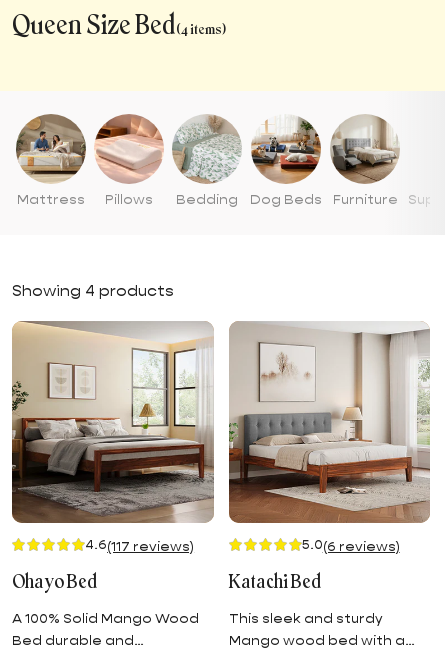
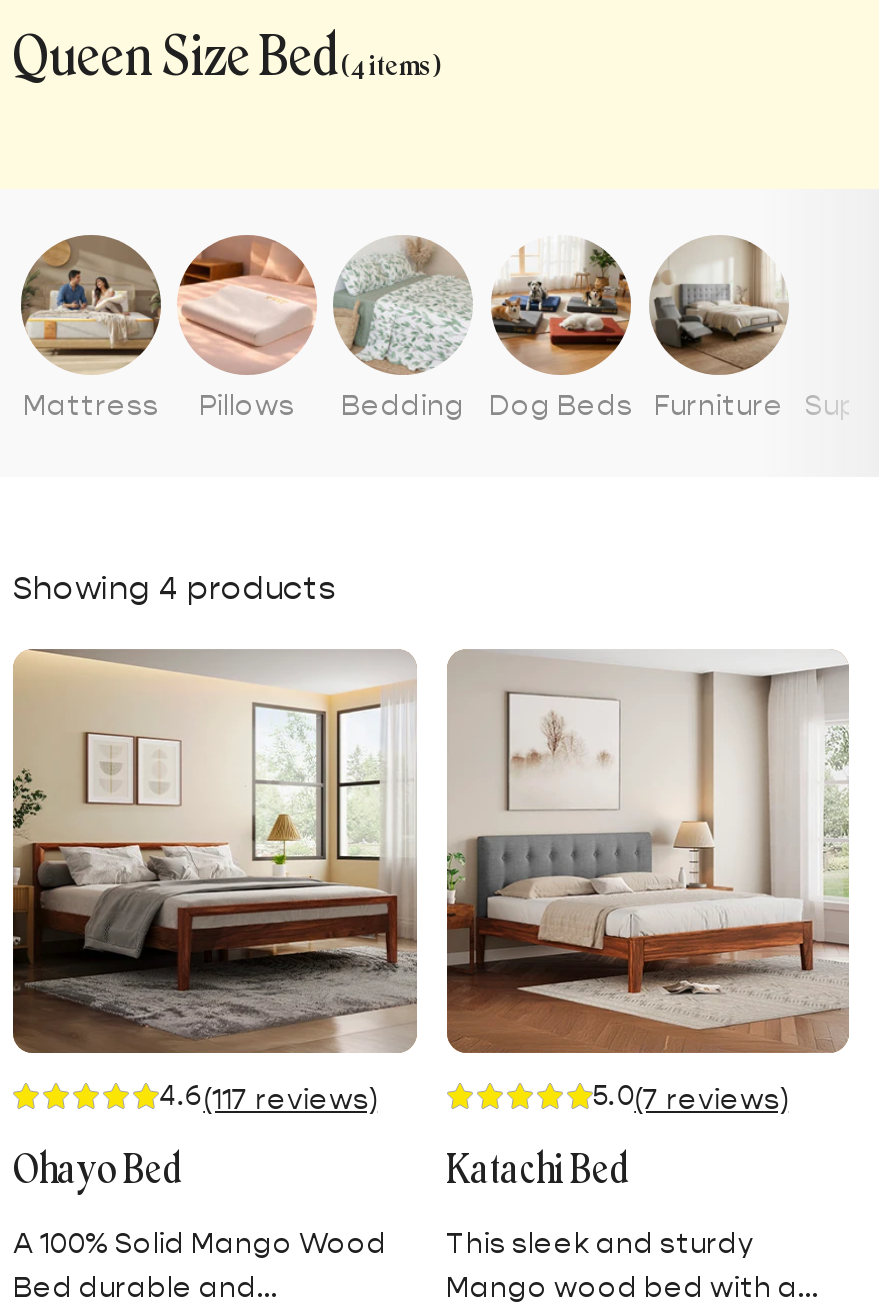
- 5.0(6 reviews)
+ 5.0(7 reviews)
